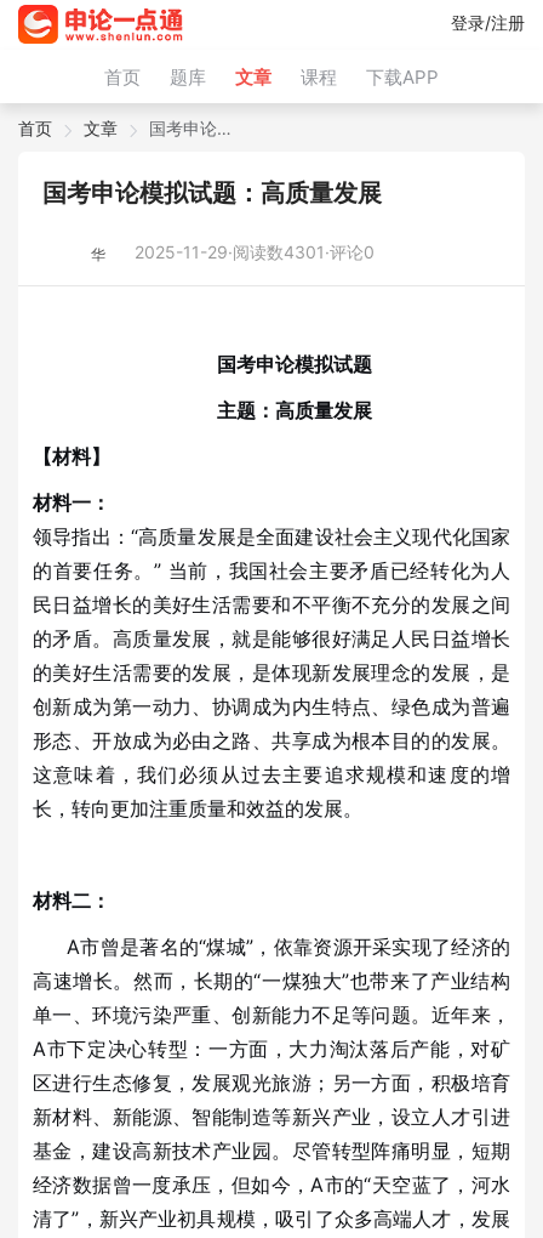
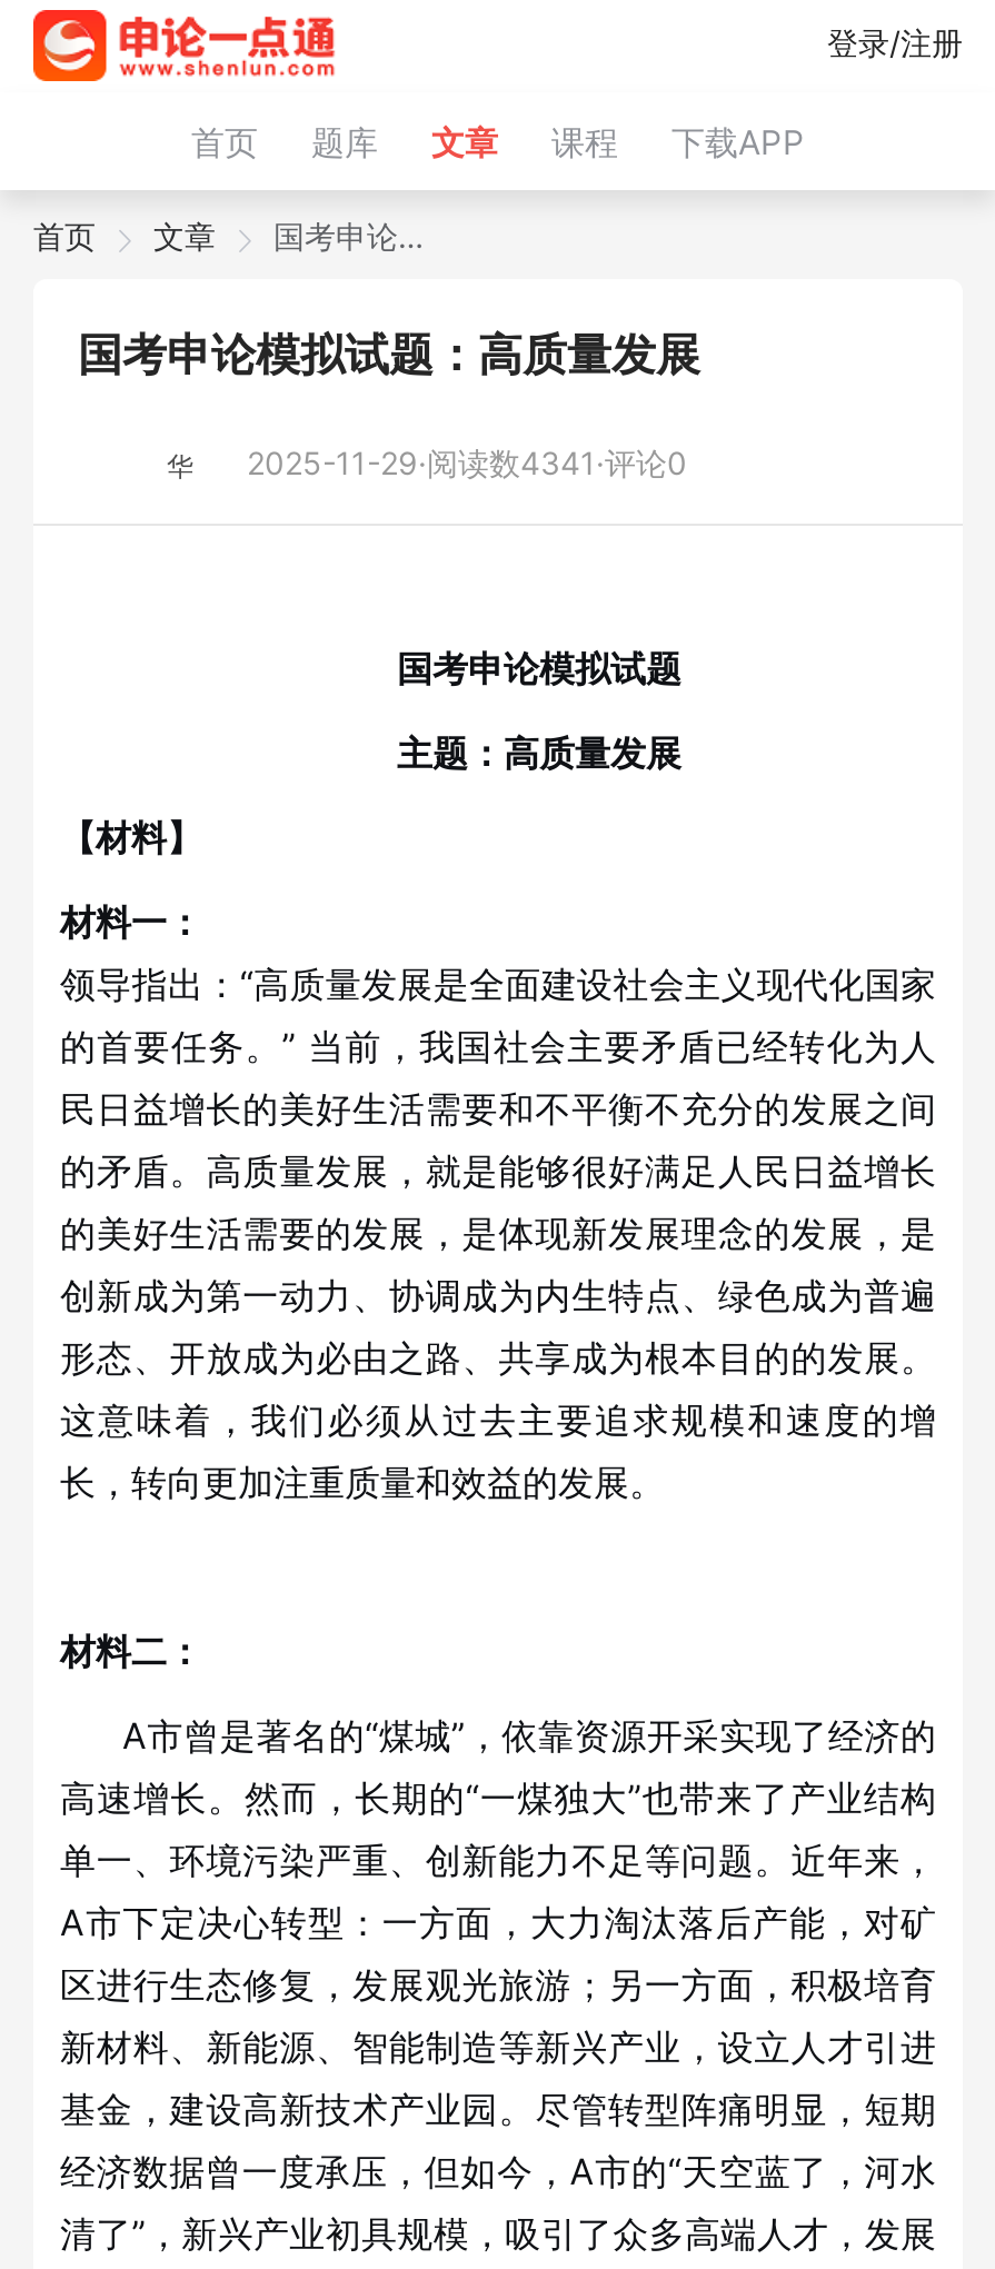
- 华 2025-11-29·阅读数4301·评论0
+ 华 2025-11-29·阅读数4341·评论0
